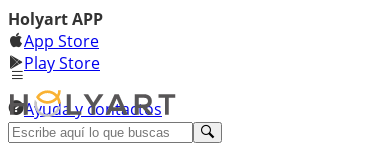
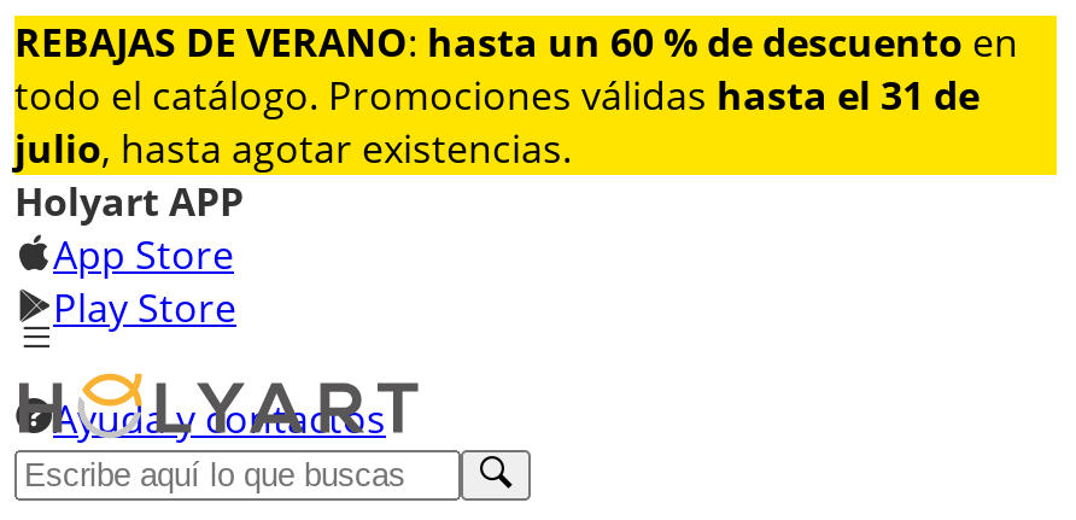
+ [image]
+ REBAJAS DE VERANO: hasta un 60 % de descuento en
+ todo el catálogo. Promociones válidas hasta el 31 de
+ julio, hasta agotar existencias.
